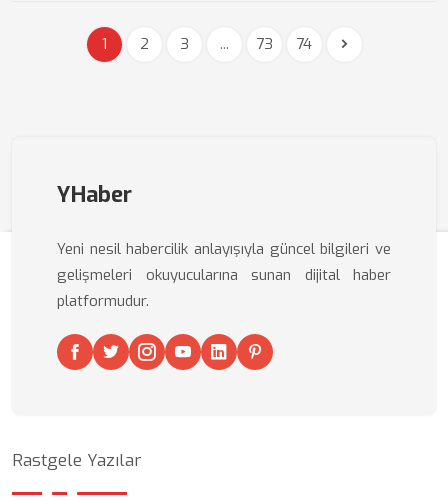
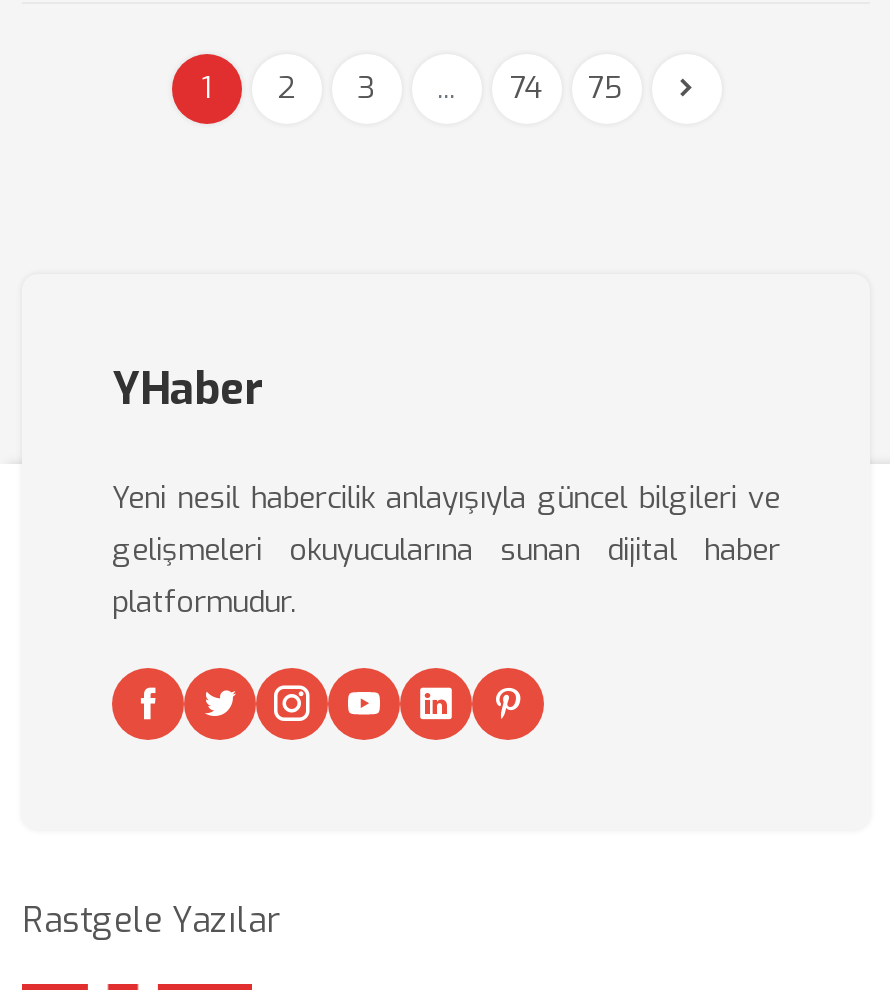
- 73

+ 75
